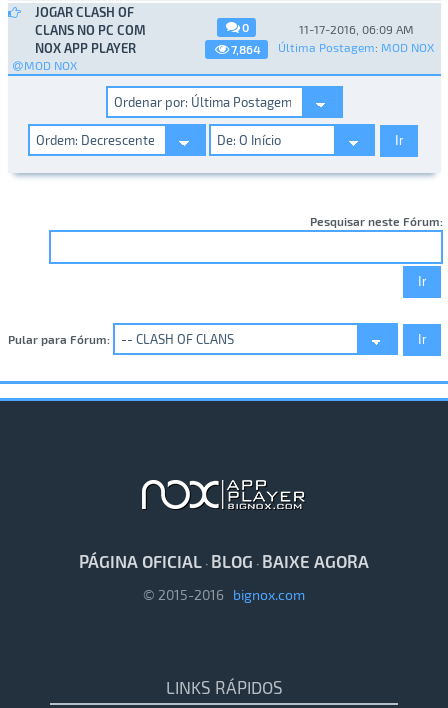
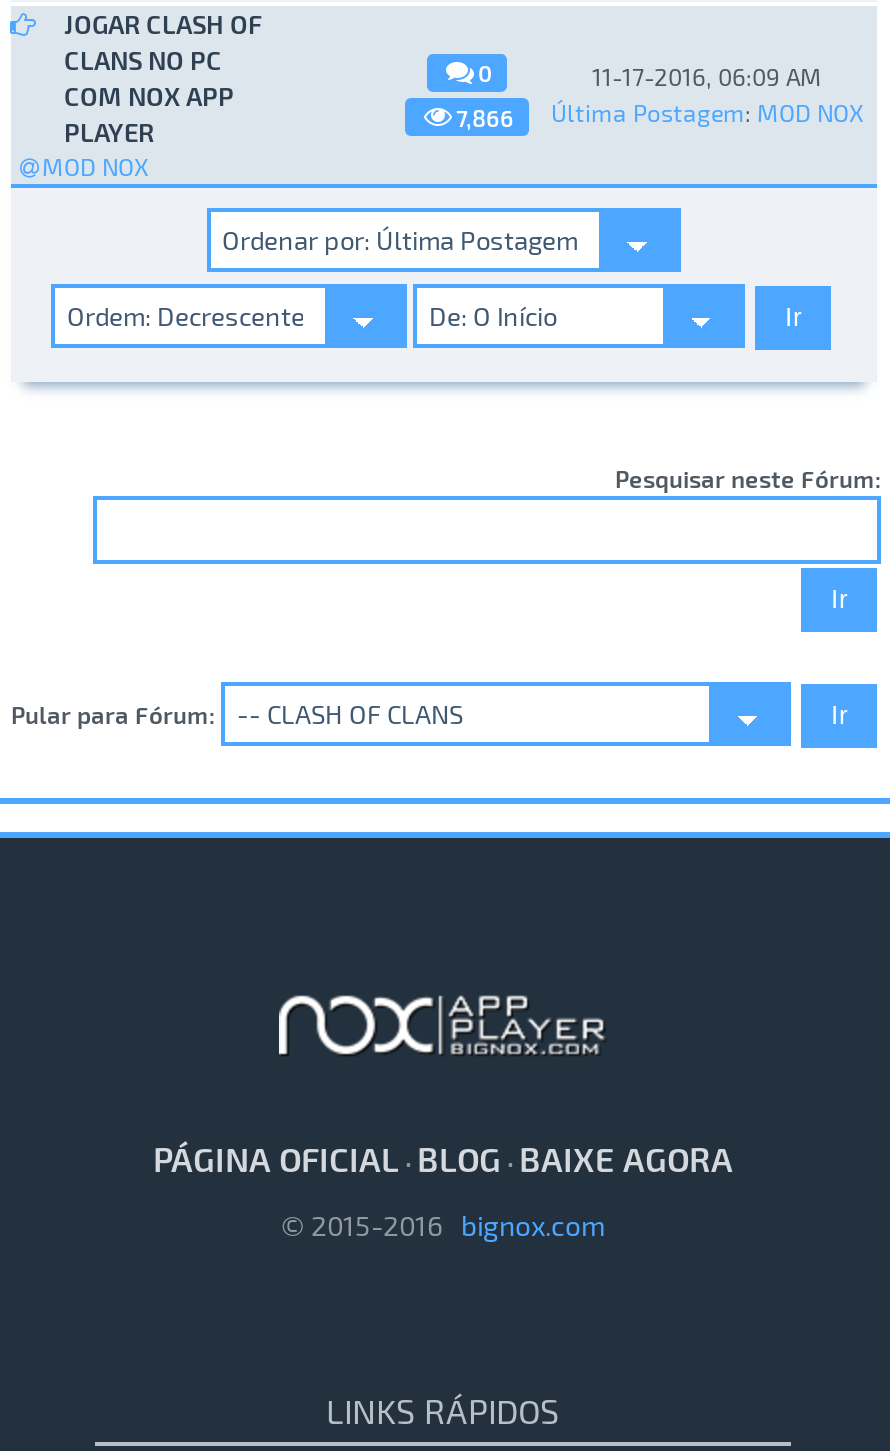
- 7,864 Última Postagem: MOD NOX
+ 7,866 Última Postagem: MOD NOX
